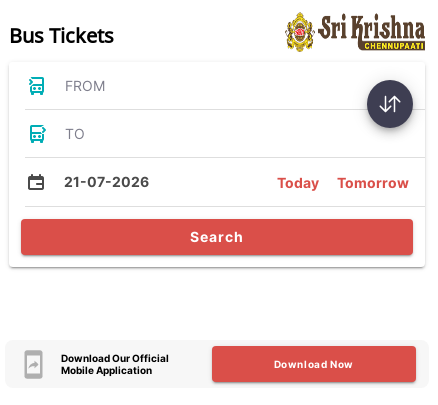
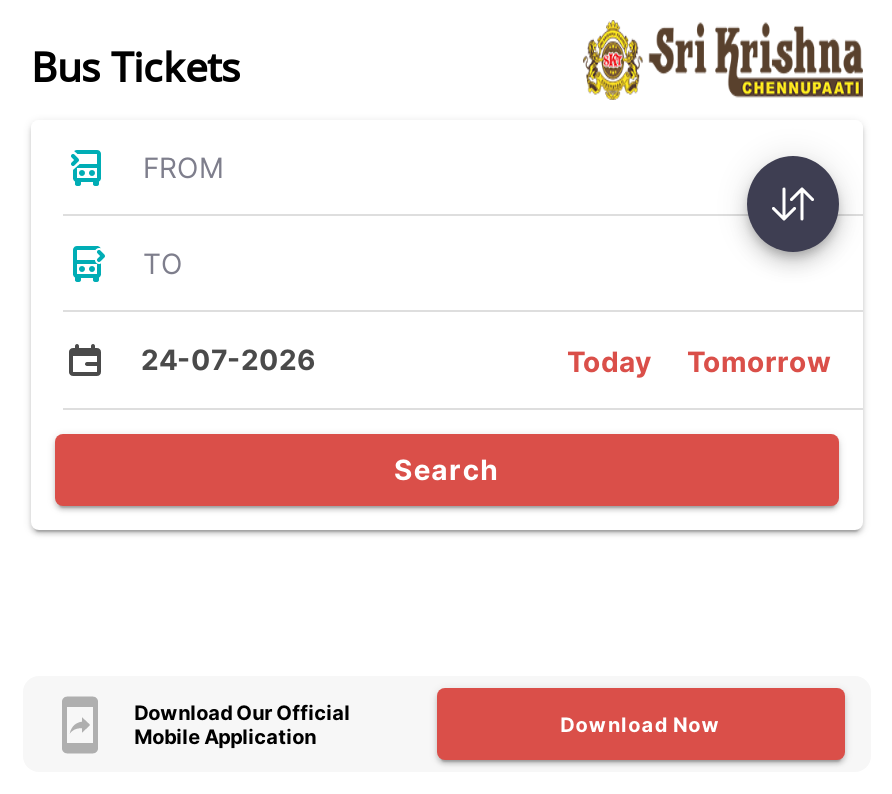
- 21-07-2026
+ 24-07-2026
